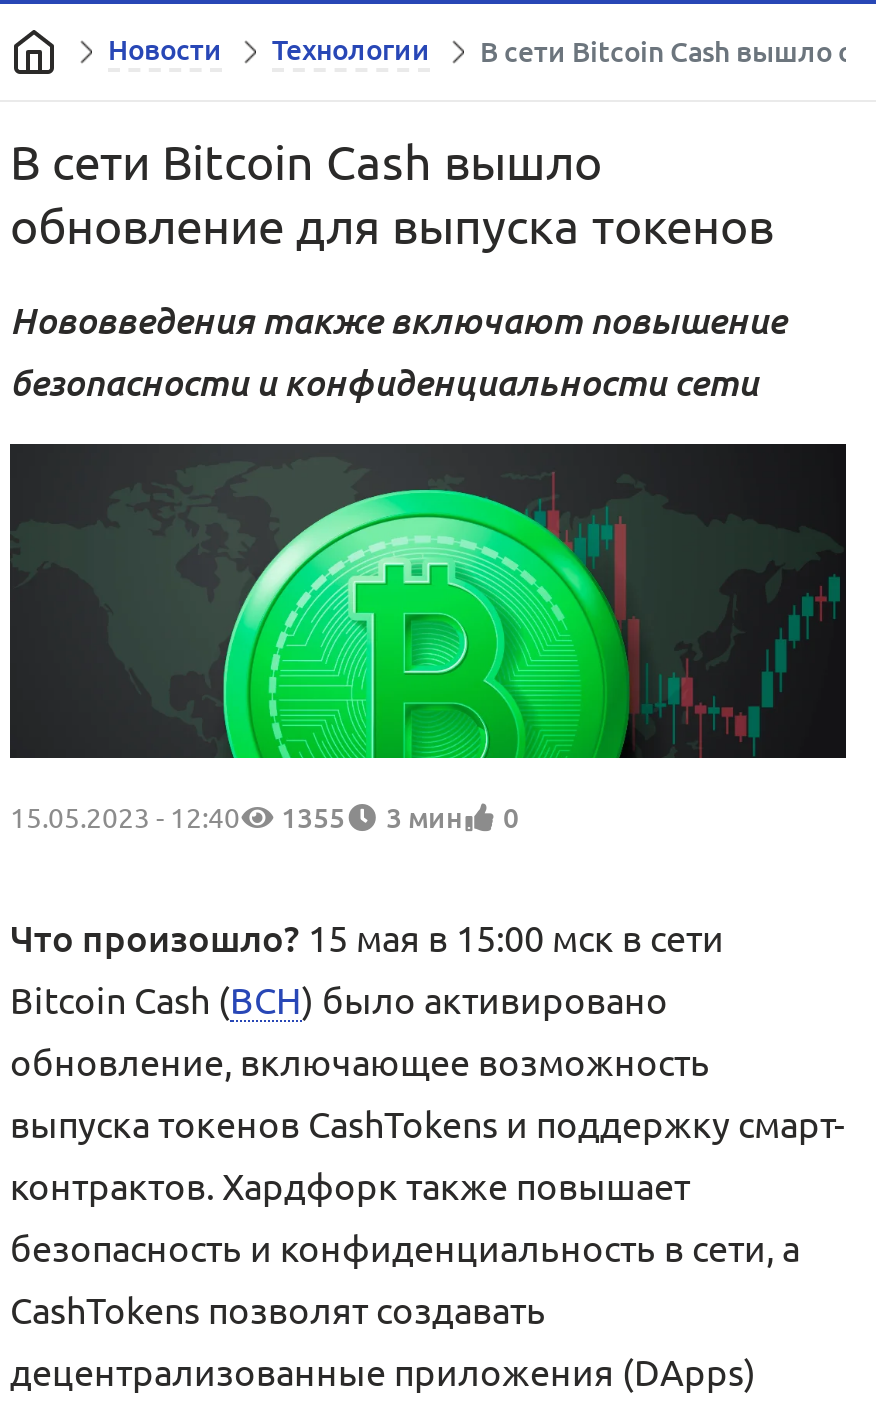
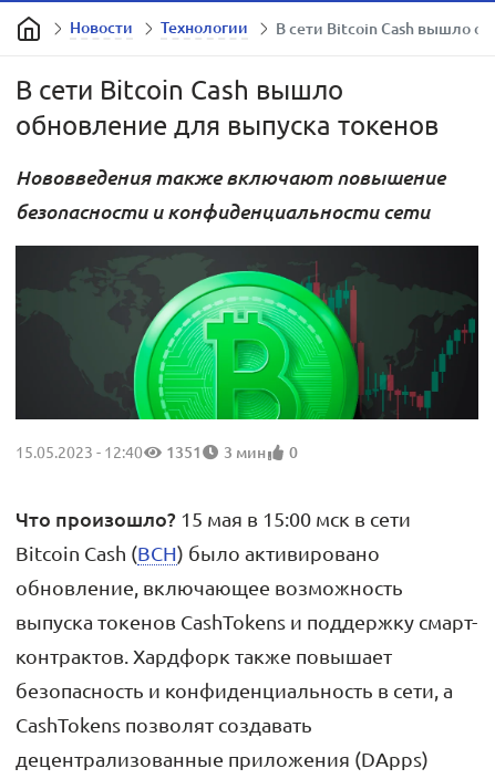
- 15.05.2023 - 12:40 1355 3 мин 0
+ 15.05.2023 - 12:40 1351 3 мин 0
